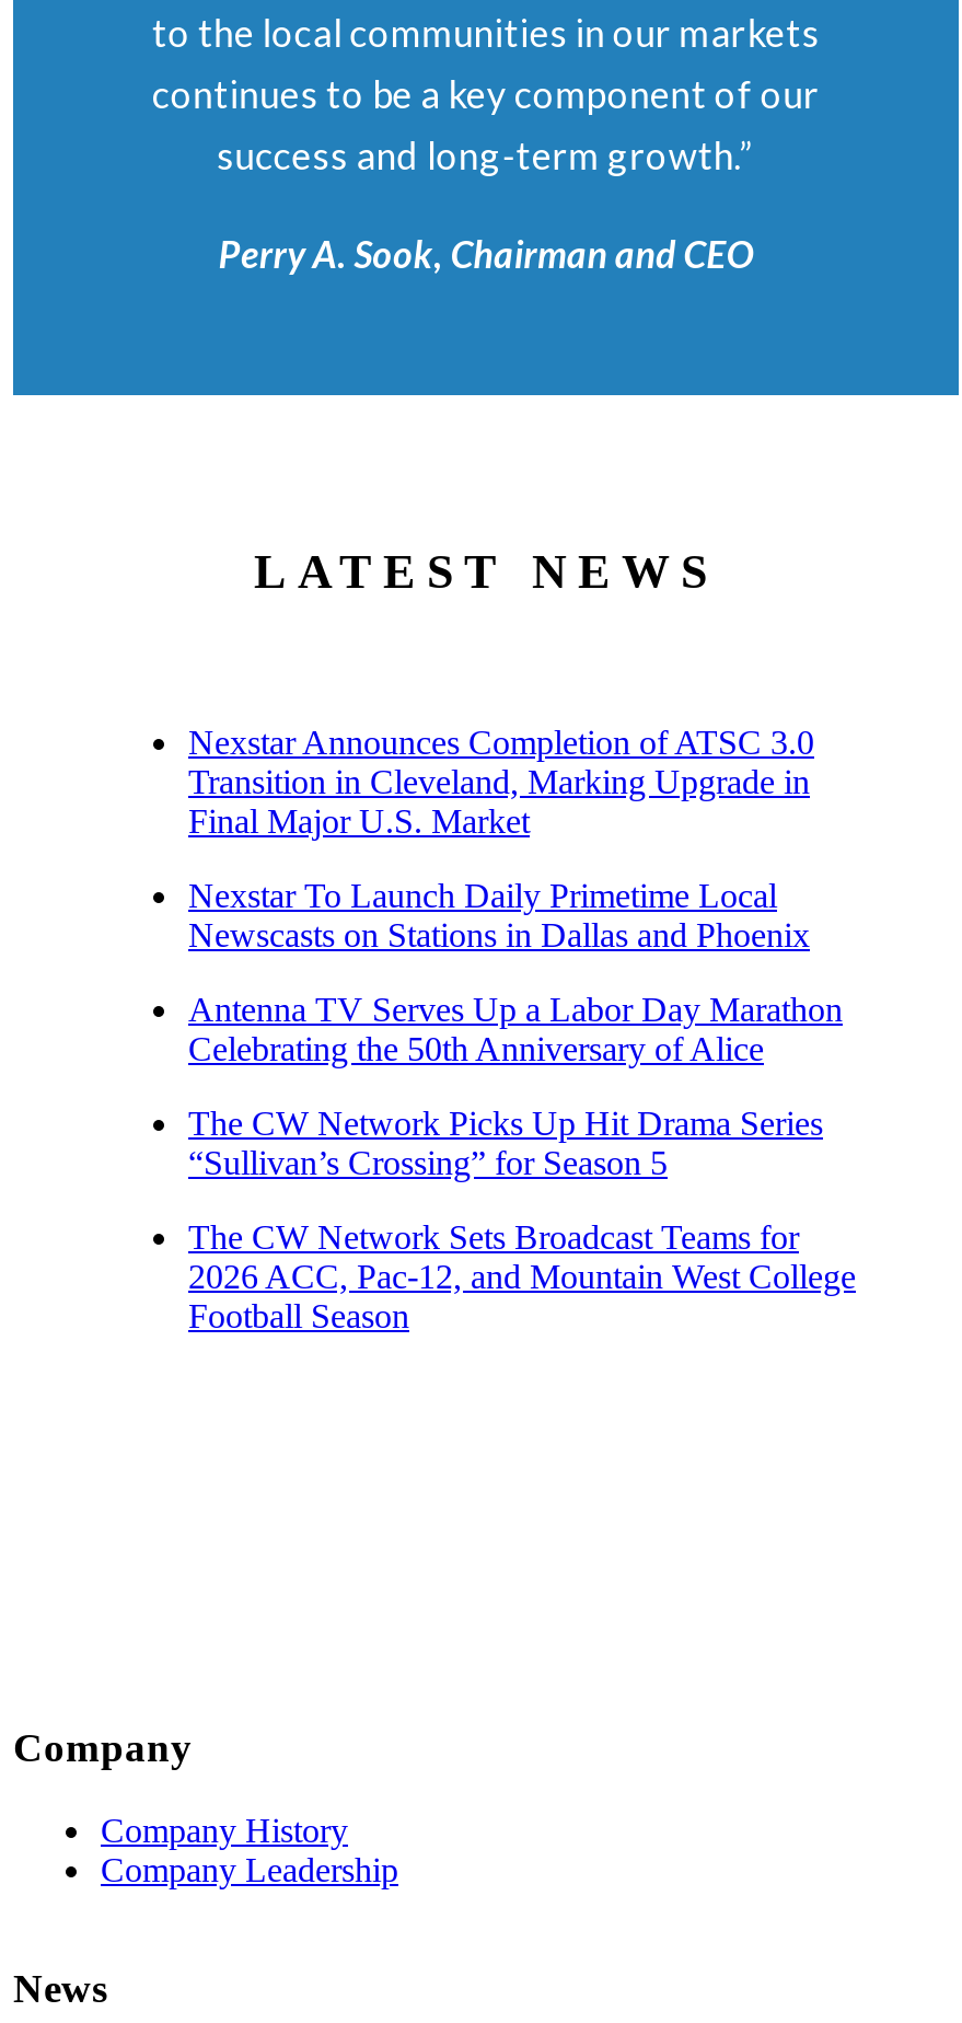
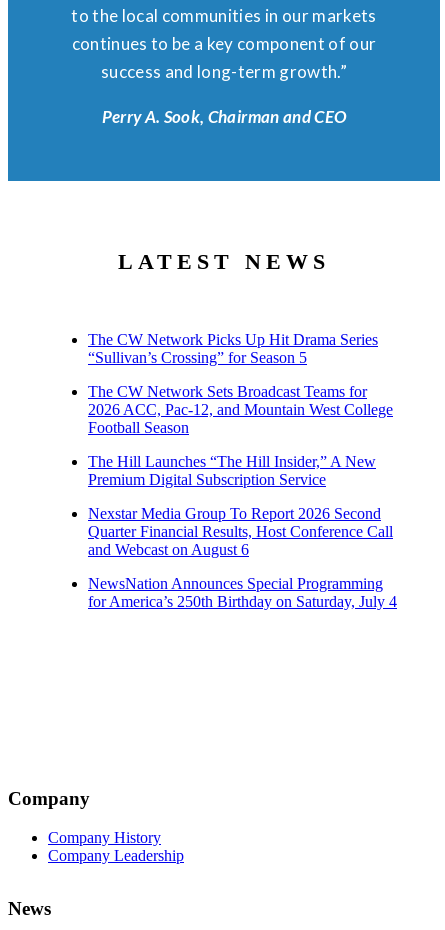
- Nexstar Announces Completion of ATSC 3.0
- Transition in Cleveland, Marking Upgrade in
- Final Major U.S. Market
- Nexstar To Launch Daily Primetime Local
- Newscasts on Stations in Dallas and Phoenix
- Antenna TV Serves Up a Labor Day Marathon
- Celebrating the 50th Anniversary of Alice

moved up: The CW Network Picks Up Hit Drama Series | “Sullivan’s Crossing” for Season 5 | The CW Network Sets Broadcast Teams for | 2026 ACC, Pac-12, and Mountain West College | Football Season

+ The Hill Launches “The Hill Insider,” A New
+ Premium Digital Subscription Service
+ Nexstar Media Group To Report 2026 Second
+ Quarter Financial Results, Host Conference Call
+ and Webcast on August 6
+ NewsNation Announces Special Programming
+ for America’s 250th Birthday on Saturday, July 4
